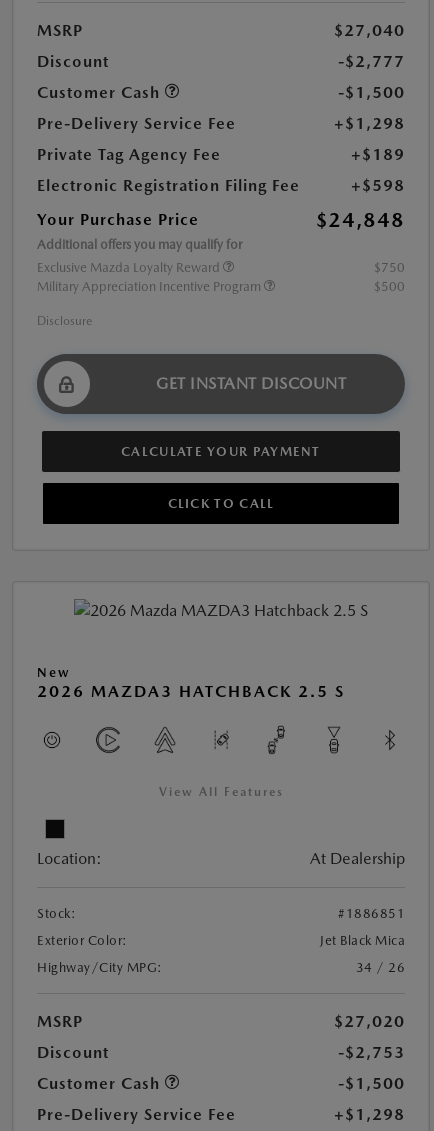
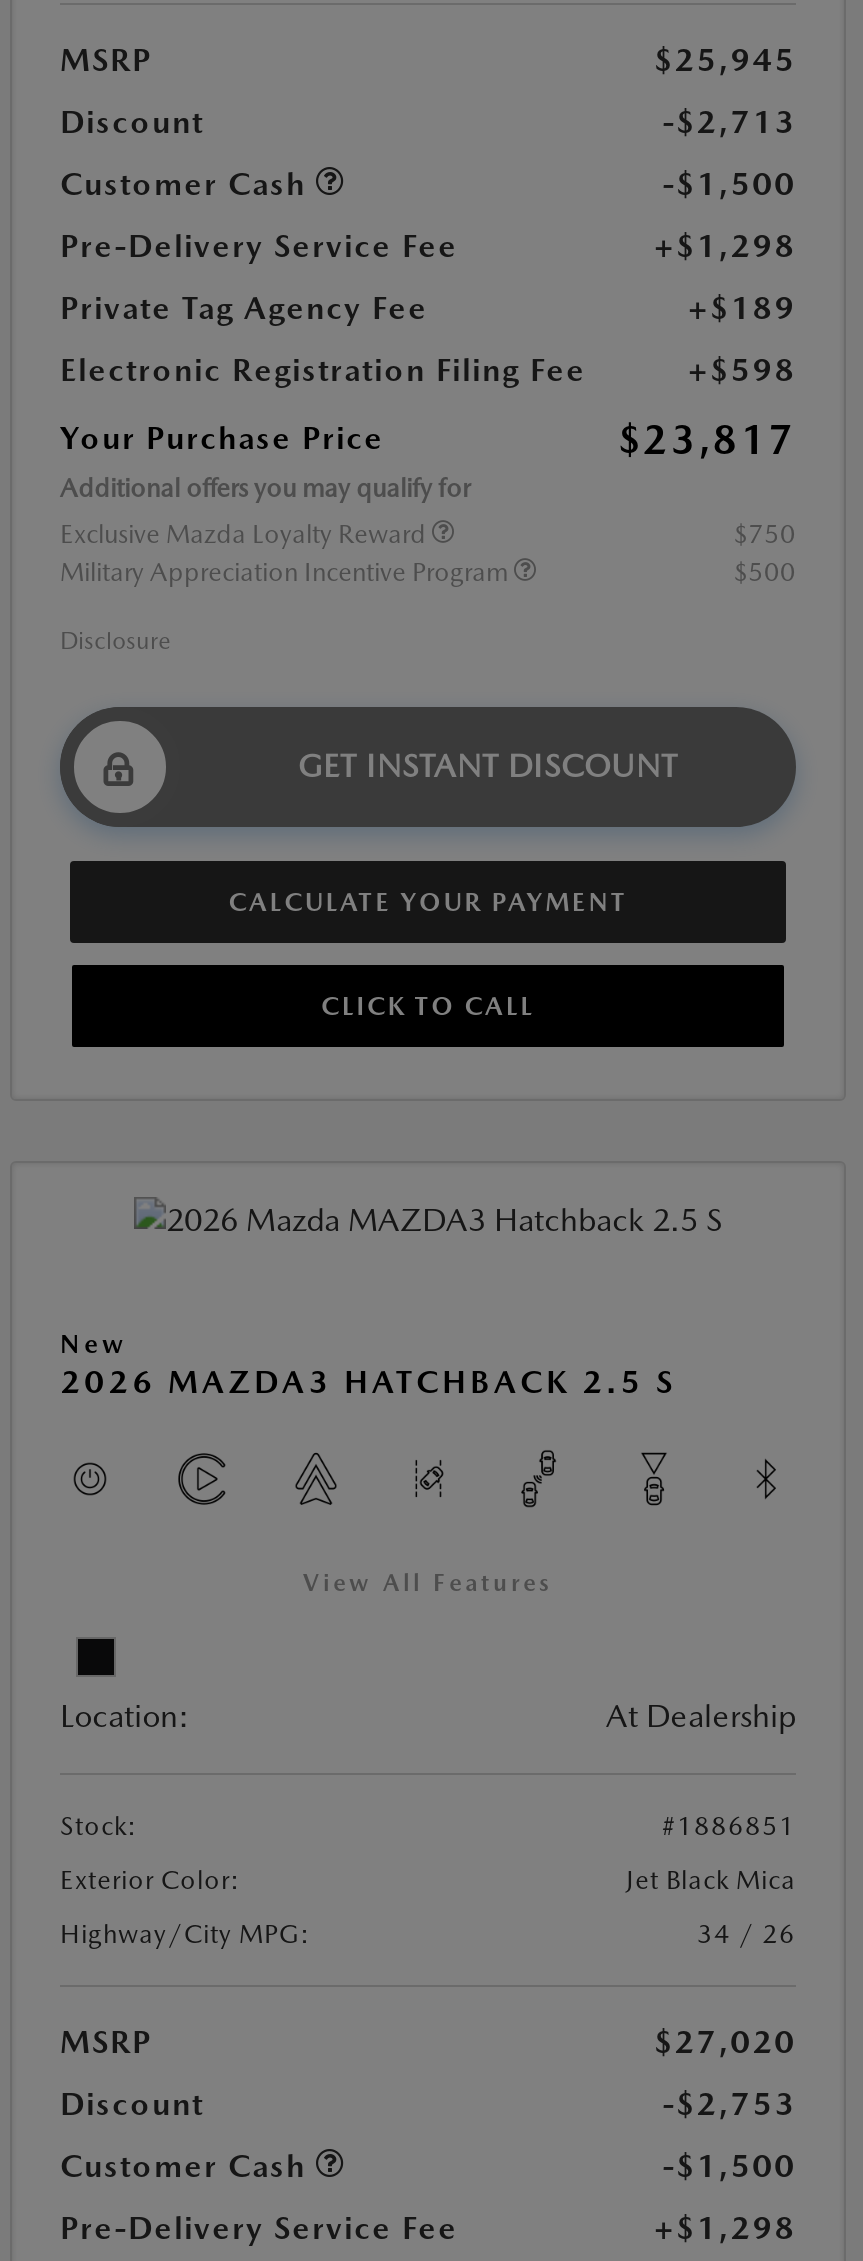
- $27,040
+ $25,945

- -$2,777
+ -$2,713

- $24,848
+ $23,817
